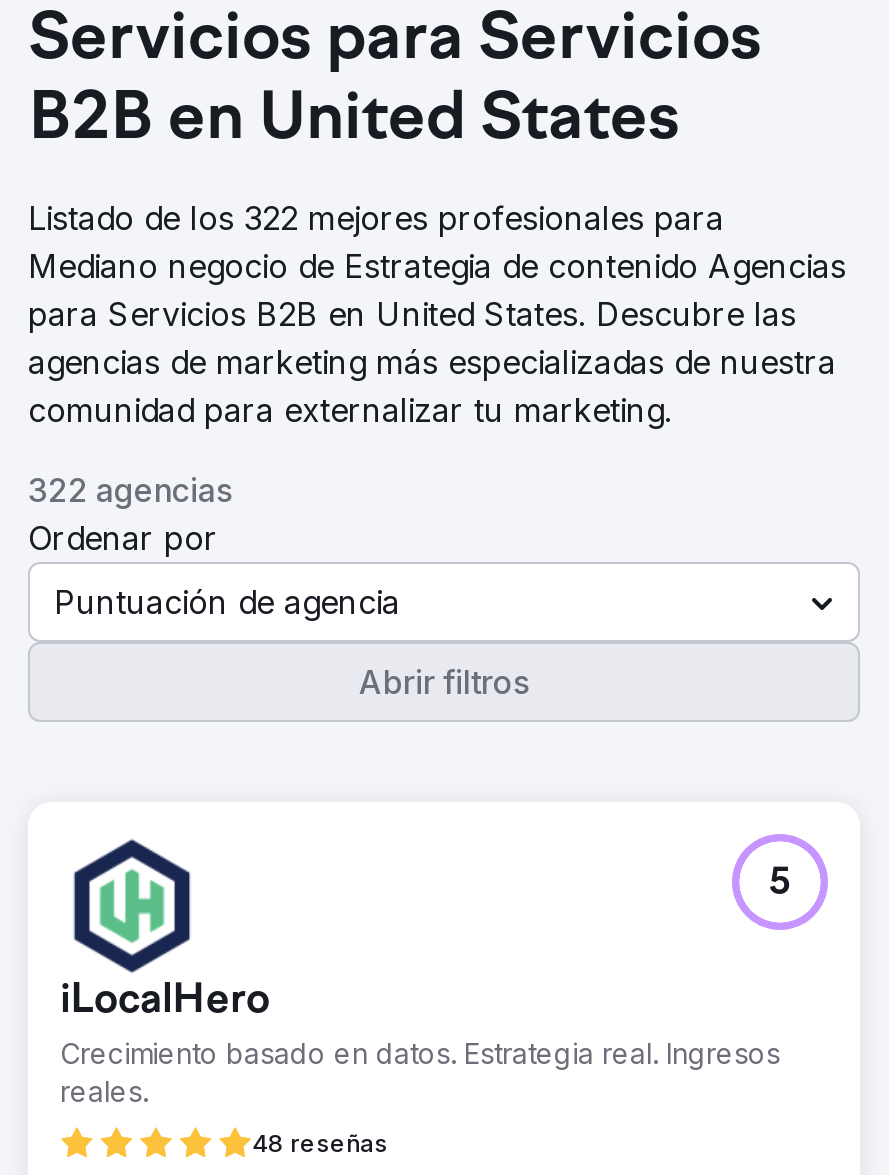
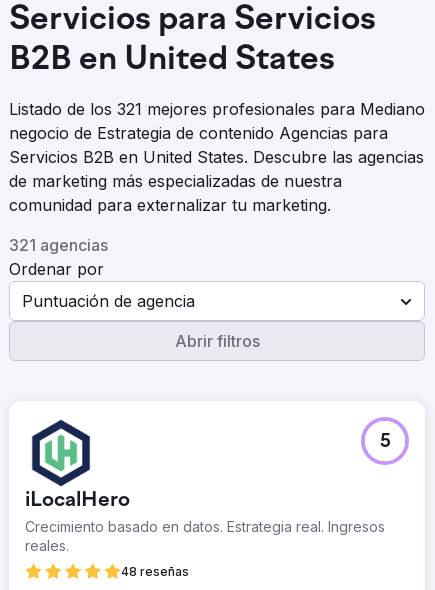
- Listado de los 322 mejores profesionales para
- Mediano negocio de Estrategia de contenido Agencias
- para Servicios B2B en United States. Descubre las
- agencias de marketing más especializadas de nuestra
+ Listado de los 321 mejores profesionales para Mediano
+ negocio de Estrategia de contenido Agencias para
+ Servicios B2B en United States. Descubre las agencias
+ de marketing más especializadas de nuestra

- 322 agencias
+ 321 agencias
